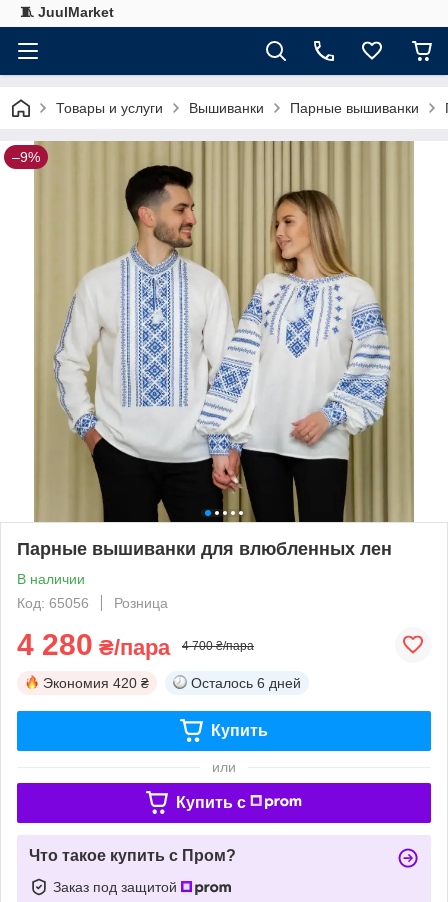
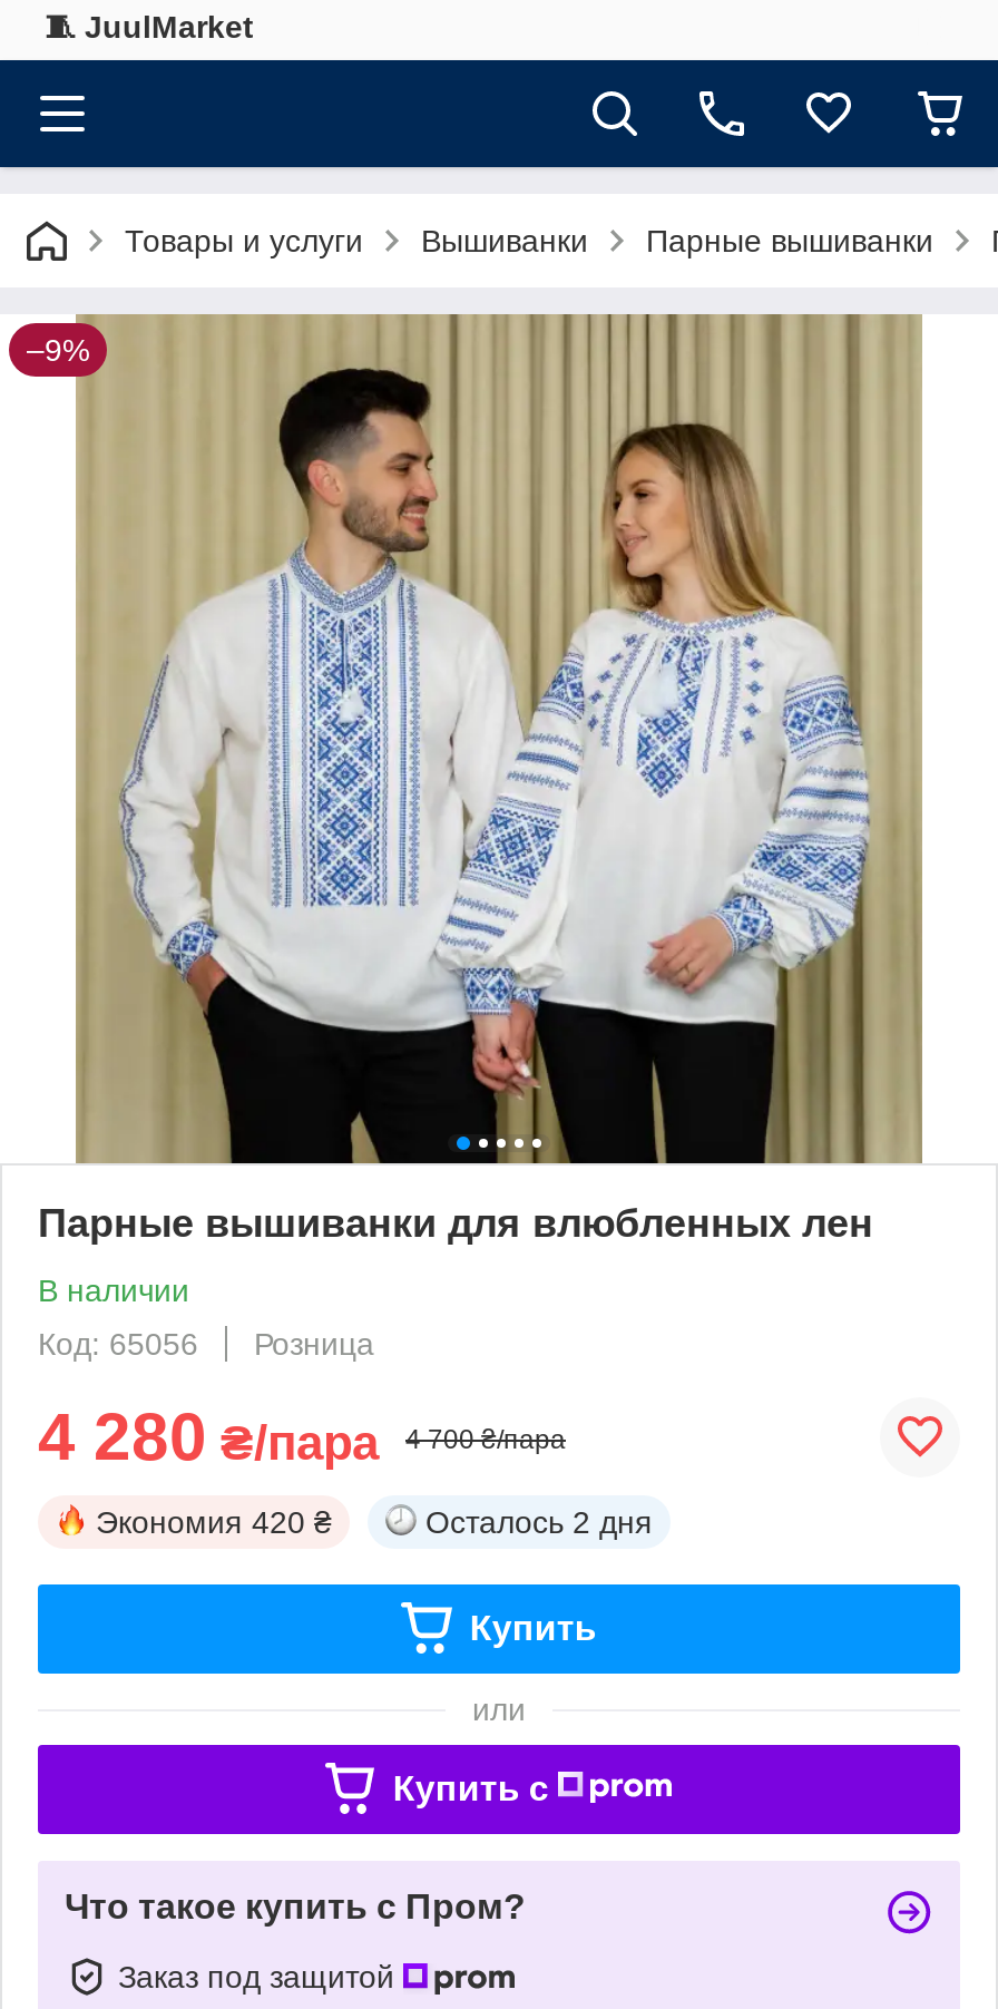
- Осталось 6 дней
+ Осталось 2 дня
